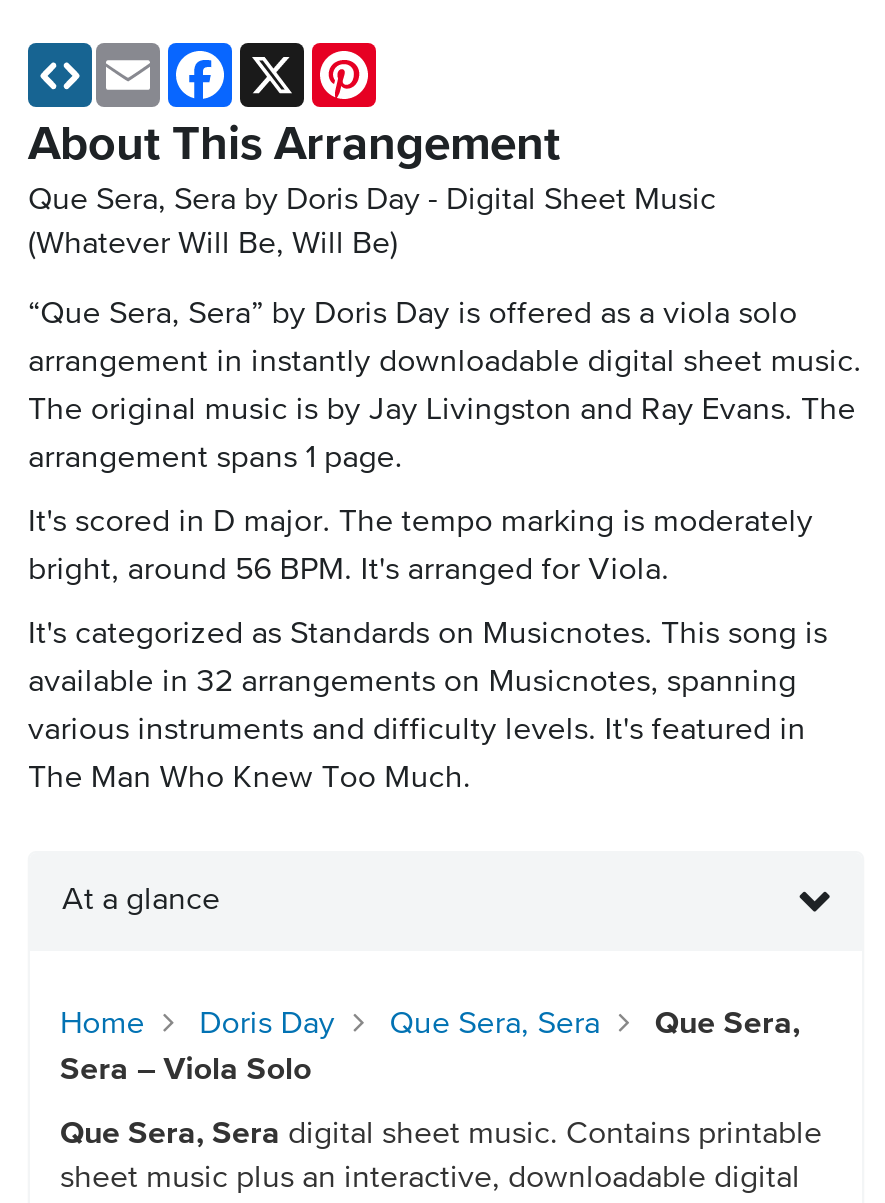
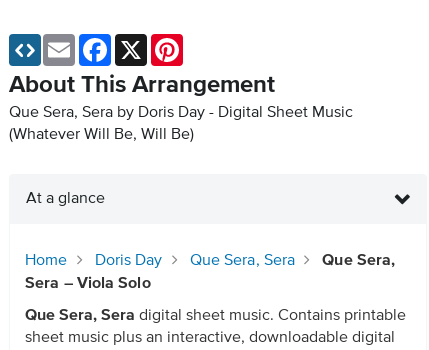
- “Que Sera, Sera” by Doris Day is offered as a viola solo
- arrangement in instantly downloadable digital sheet music.
- The original music is by Jay Livingston and Ray Evans. The
- arrangement spans 1 page.
- It's scored in D major. The tempo marking is moderately
- bright, around 56 BPM. It's arranged for Viola.
- It's categorized as Standards on Musicnotes. This song is
- available in 32 arrangements on Musicnotes, spanning
- various instruments and difficulty levels. It's featured in
- The Man Who Knew Too Much.
